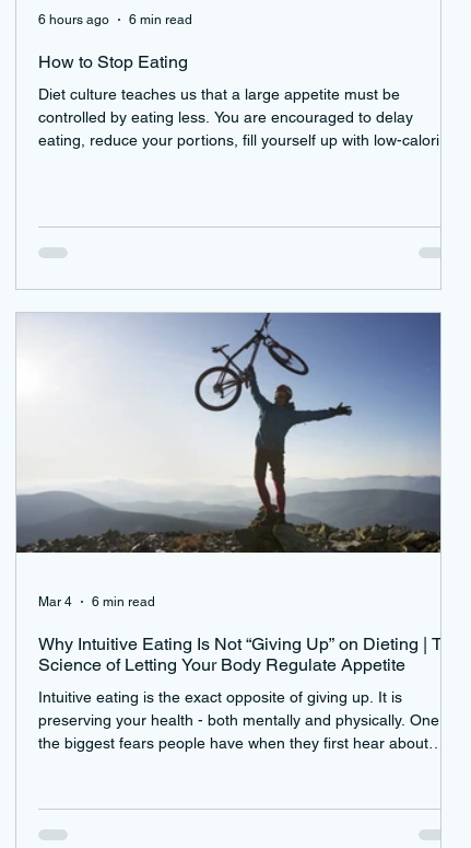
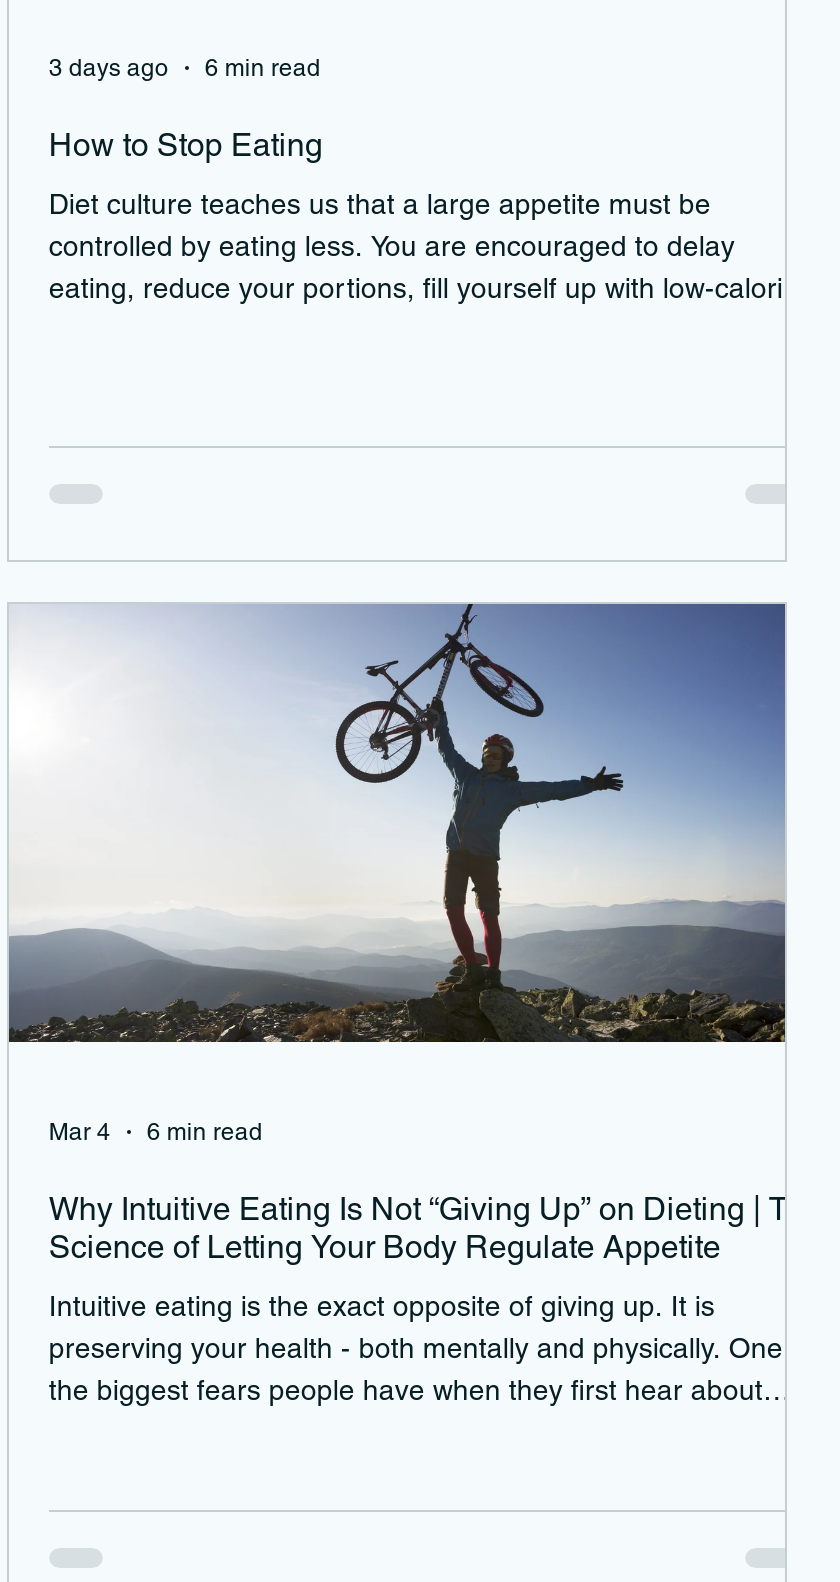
- 6 hours ago 6 min read
+ 3 days ago 6 min read
